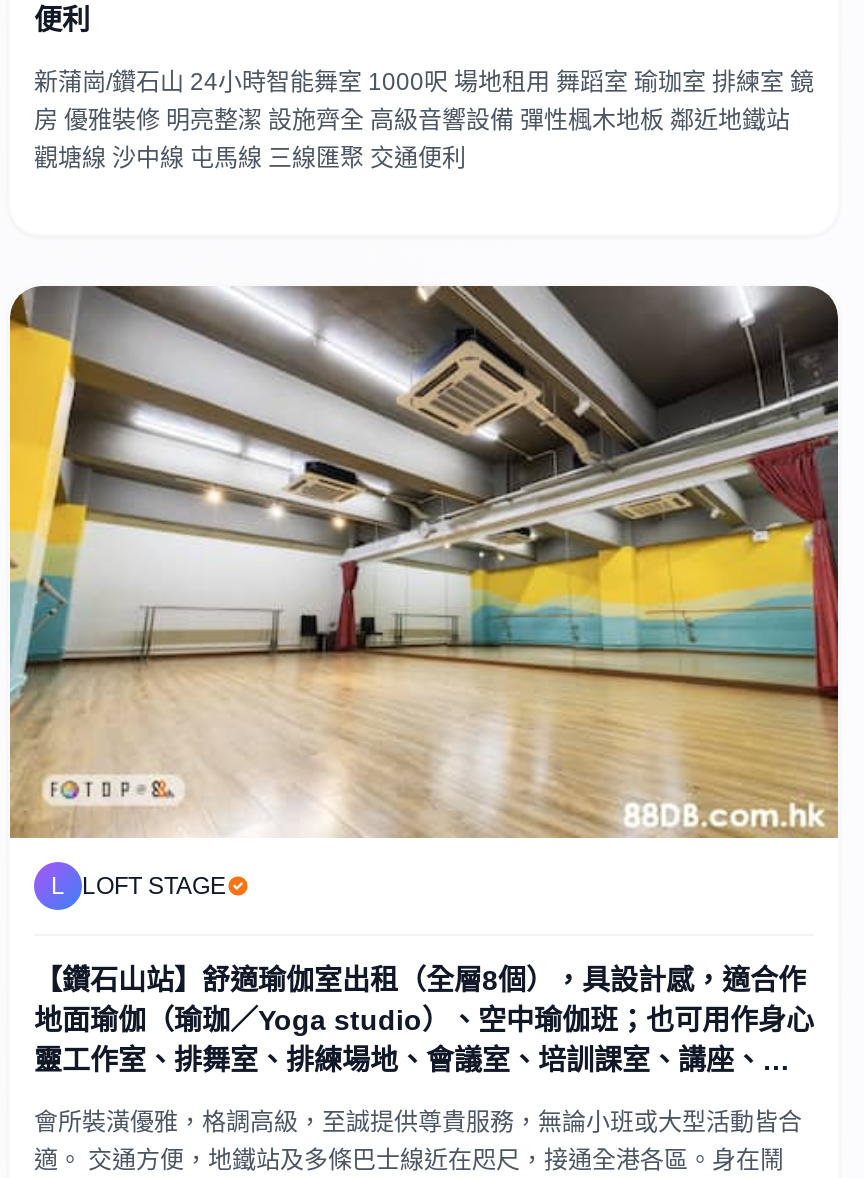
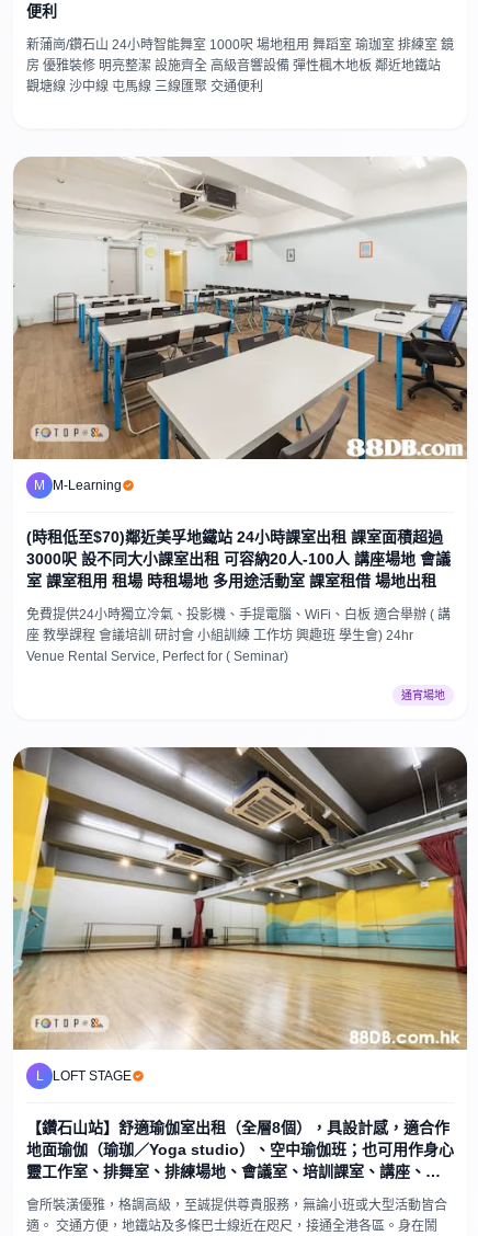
+ [image]
+ M M-Learning
+ (時租低至$70)鄰近美孚地鐵站 24小時課室出租 課室面積超過
+ 3000呎 設不同大小課室出租 可容納20人-100人 講座場地 會議
+ 室 課室租用 租場 時租場地 多用途活動室 課室租借 場地出租
+ 免費提供24小時獨立冷氣、投影機、手提電腦、WiFi、白板 適合舉辦 ( 講
+ 座 教學課程 會議培訓 研討會 小組訓練 工作坊 興趣班 學生會) 24hr
+ Venue Rental Service, Perfect for ( Seminar)
+ 通宵場地
